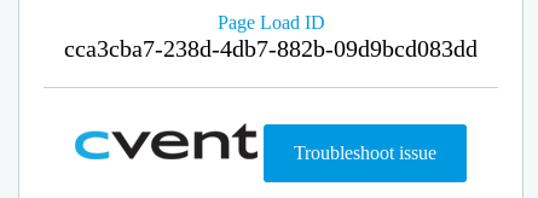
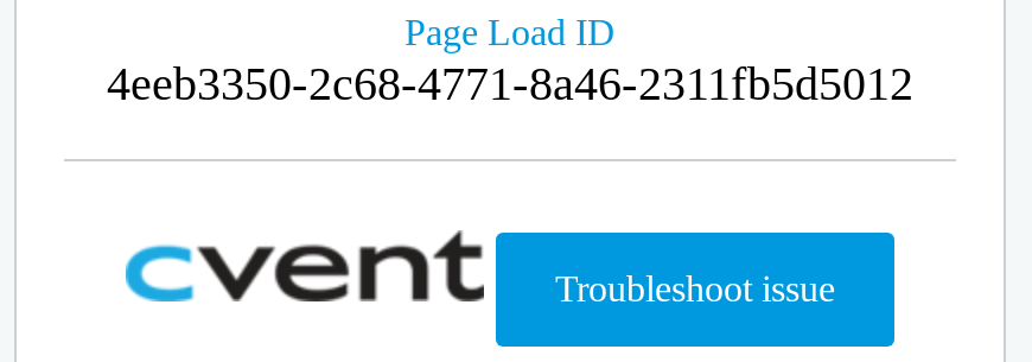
- cca3cba7-238d-4db7-882b-09d9bcd083dd
+ 4eeb3350-2c68-4771-8a46-2311fb5d5012
